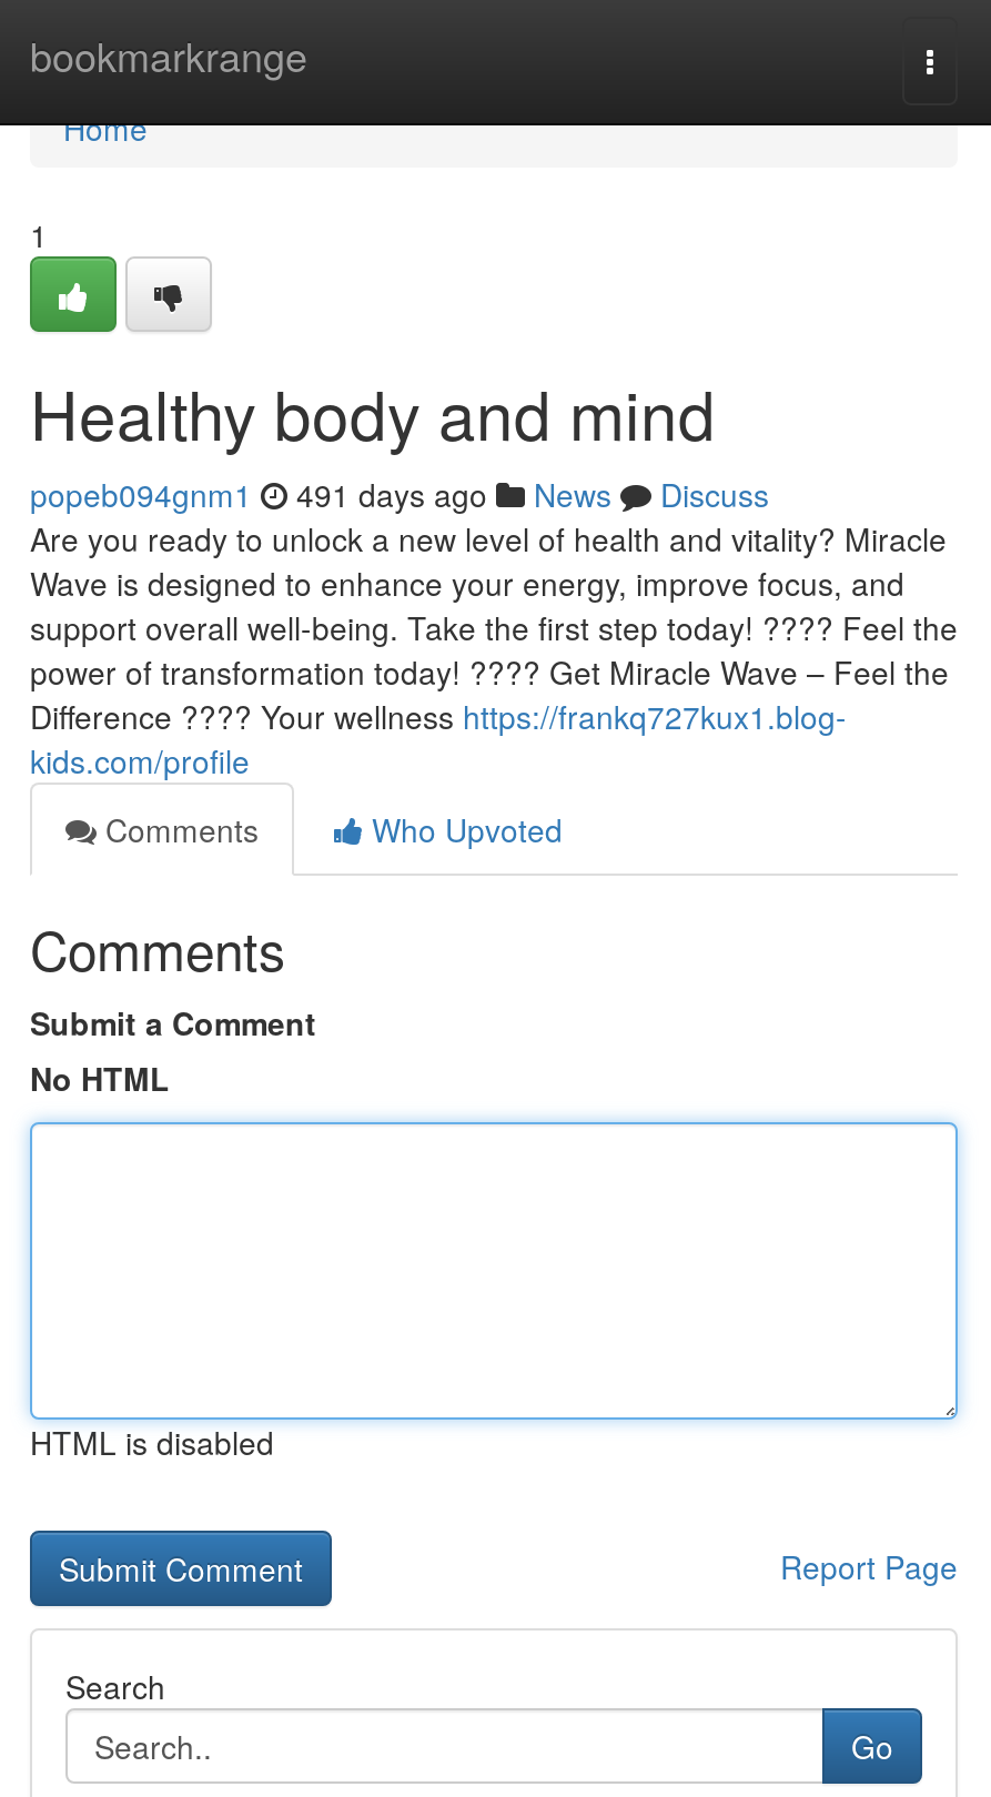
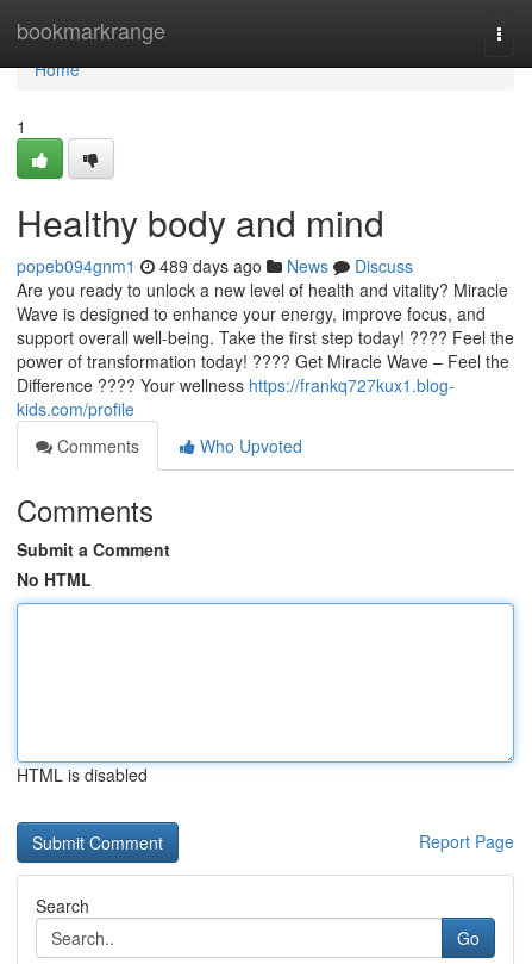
- popeb094gnm1 491 days ago News Discuss
+ popeb094gnm1 489 days ago News Discuss
